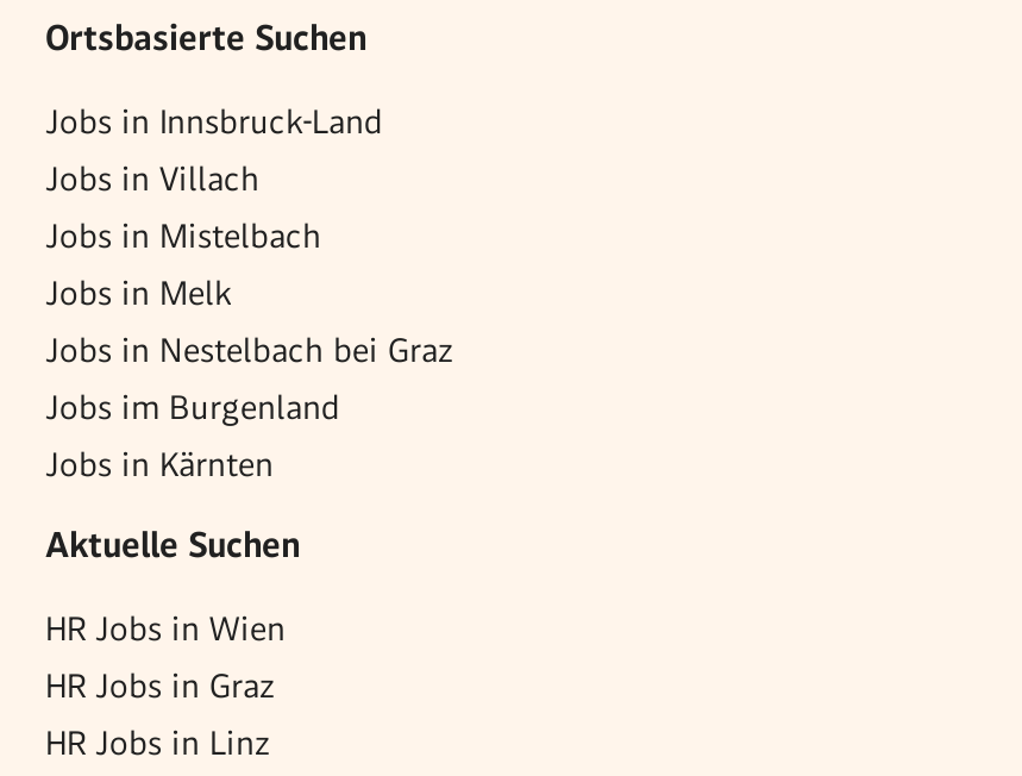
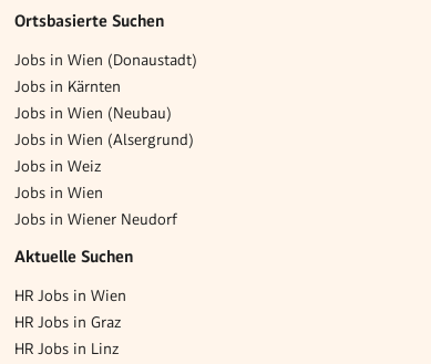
- Jobs in Innsbruck-Land
- Jobs in Villach
- Jobs in Mistelbach
- Jobs in Melk
- Jobs in Nestelbach bei Graz
- Jobs im Burgenland
+ Jobs in Wien (Donaustadt)

moved up: Jobs in Kärnten

+ Jobs in Wien (Neubau)
+ Jobs in Wien (Alsergrund)
+ Jobs in Weiz
+ Jobs in Wien
+ Jobs in Wiener Neudorf
